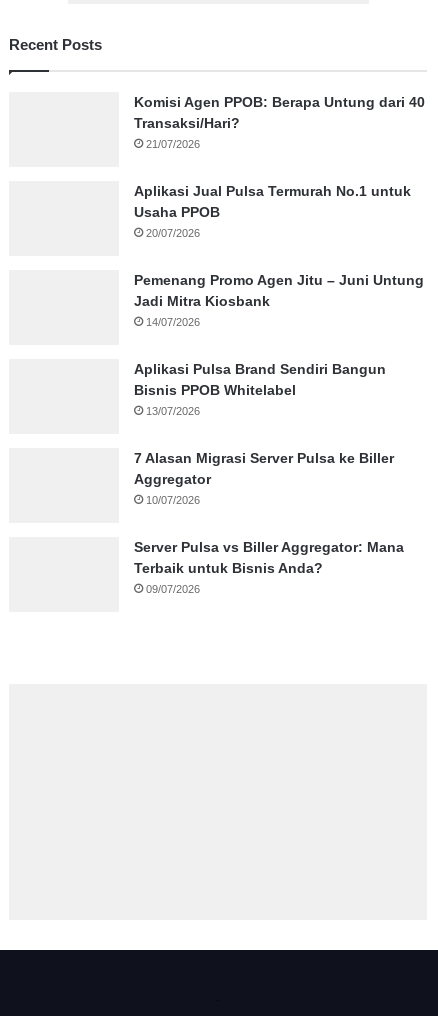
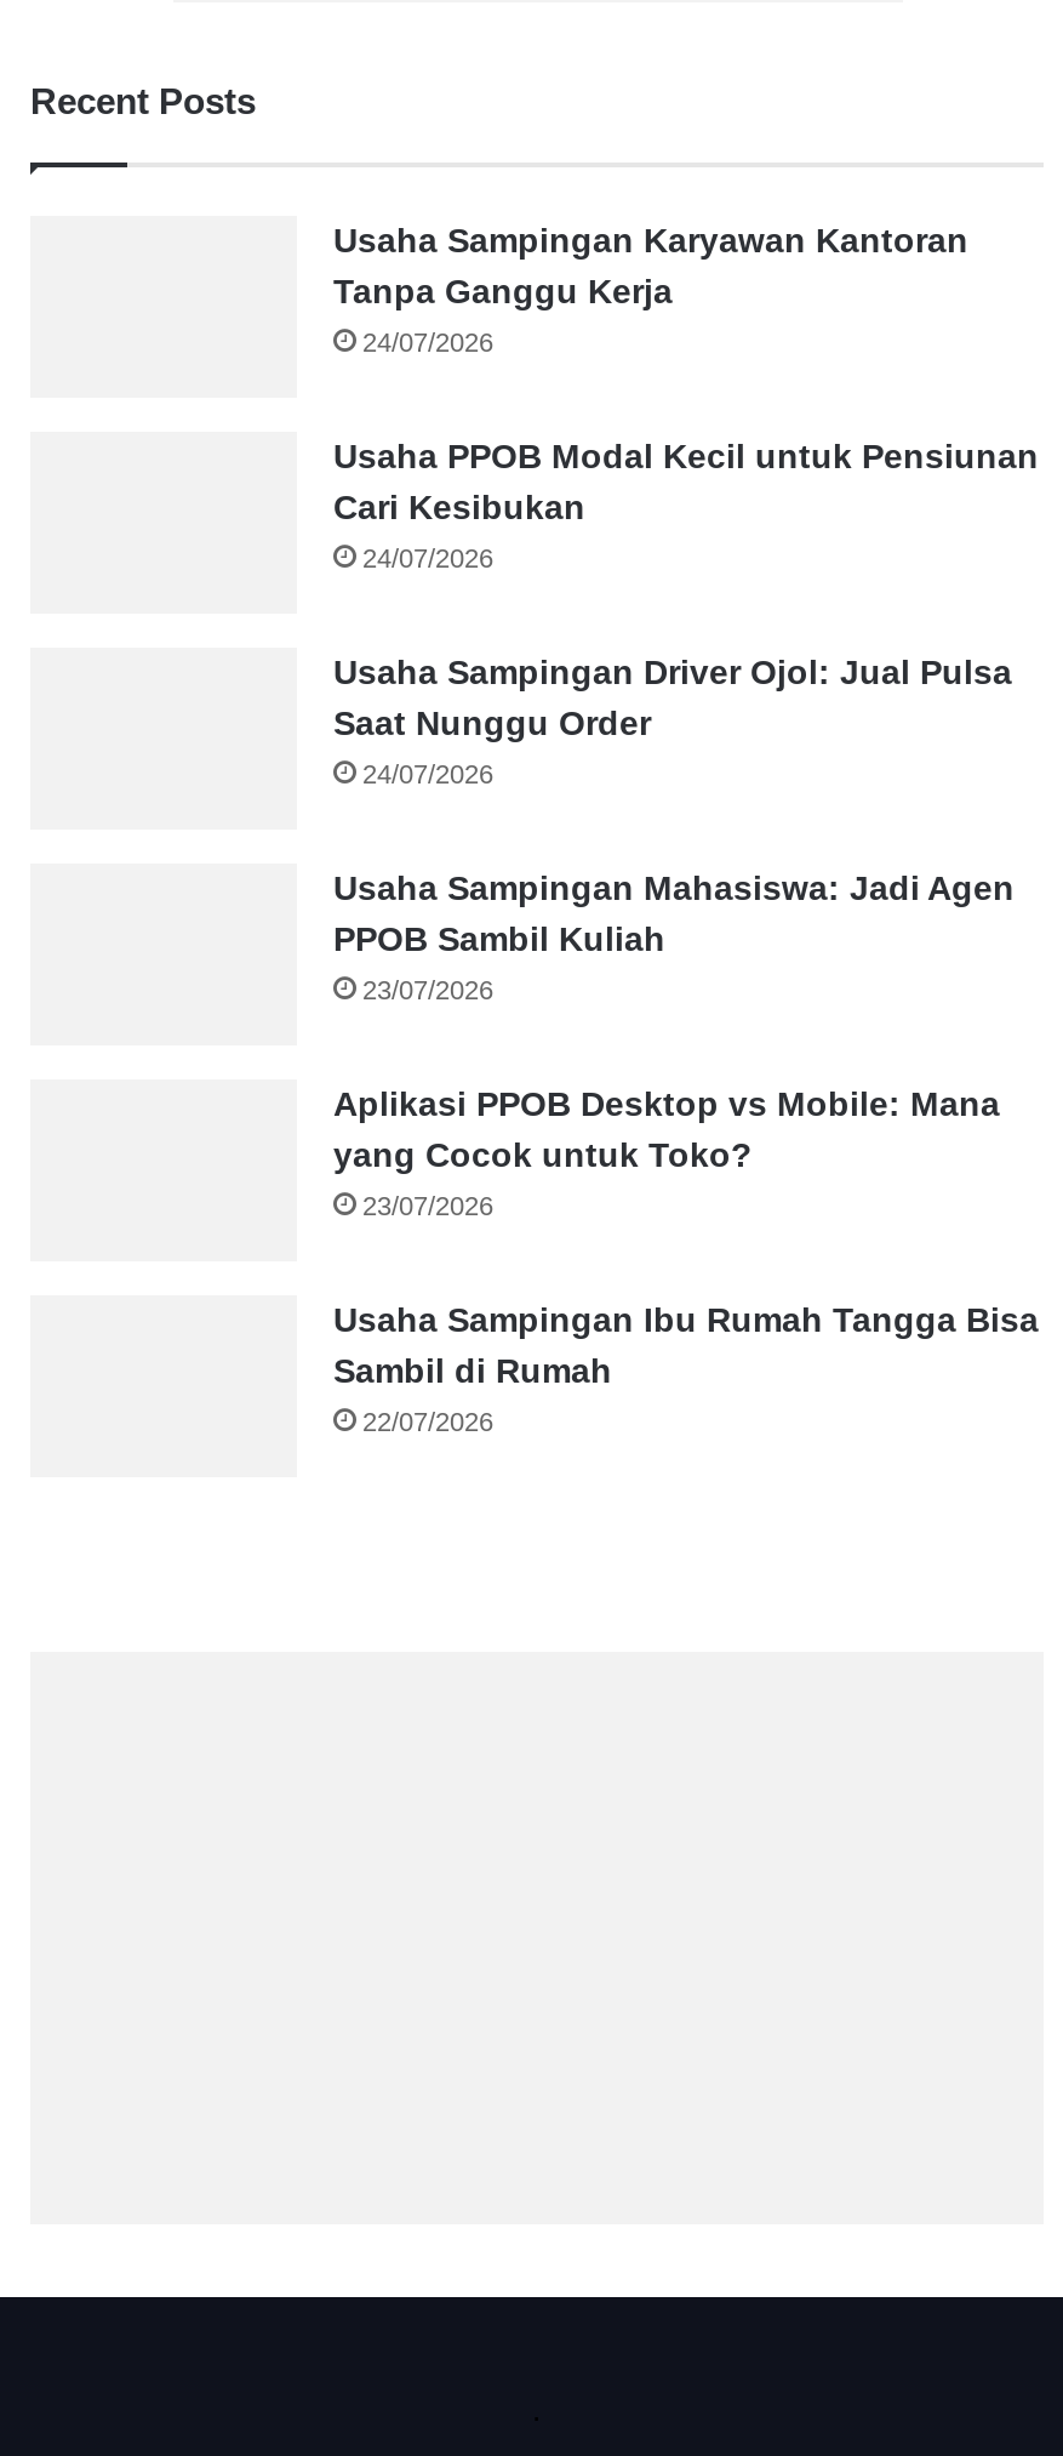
- Komisi Agen PPOB: Berapa Untung dari 40
- Transaksi/Hari?
- 21/07/2026
+ Usaha Sampingan Karyawan Kantoran
+ Tanpa Ganggu Kerja
+ 24/07/2026

- Aplikasi Jual Pulsa Termurah No.1 untuk
- Usaha PPOB
- 20/07/2026
+ Usaha PPOB Modal Kecil untuk Pensiunan
+ Cari Kesibukan
+ 24/07/2026

- Pemenang Promo Agen Jitu – Juni Untung
- Jadi Mitra Kiosbank
- 14/07/2026
+ Usaha Sampingan Driver Ojol: Jual Pulsa
+ Saat Nunggu Order
+ 24/07/2026

- Aplikasi Pulsa Brand Sendiri Bangun
- Bisnis PPOB Whitelabel
- 13/07/2026
+ Usaha Sampingan Mahasiswa: Jadi Agen
+ PPOB Sambil Kuliah
+ 23/07/2026

- 7 Alasan Migrasi Server Pulsa ke Biller
- Aggregator
- 10/07/2026
+ Aplikasi PPOB Desktop vs Mobile: Mana
+ yang Cocok untuk Toko?
+ 23/07/2026

- Server Pulsa vs Biller Aggregator: Mana
- Terbaik untuk Bisnis Anda?
- 09/07/2026
+ Usaha Sampingan Ibu Rumah Tangga Bisa
+ Sambil di Rumah
+ 22/07/2026
